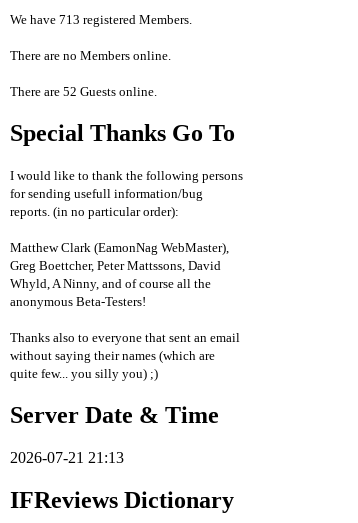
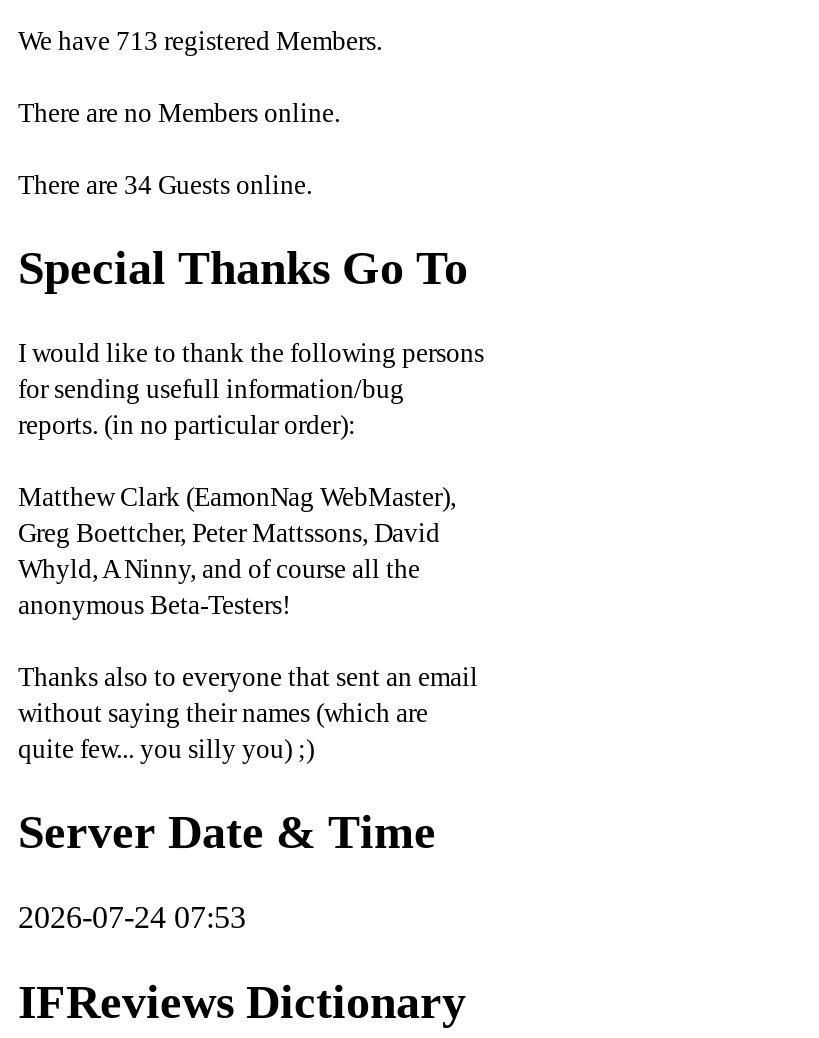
- There are 52 Guests online.
+ There are 34 Guests online.

- 2026-07-21 21:13
+ 2026-07-24 07:53
